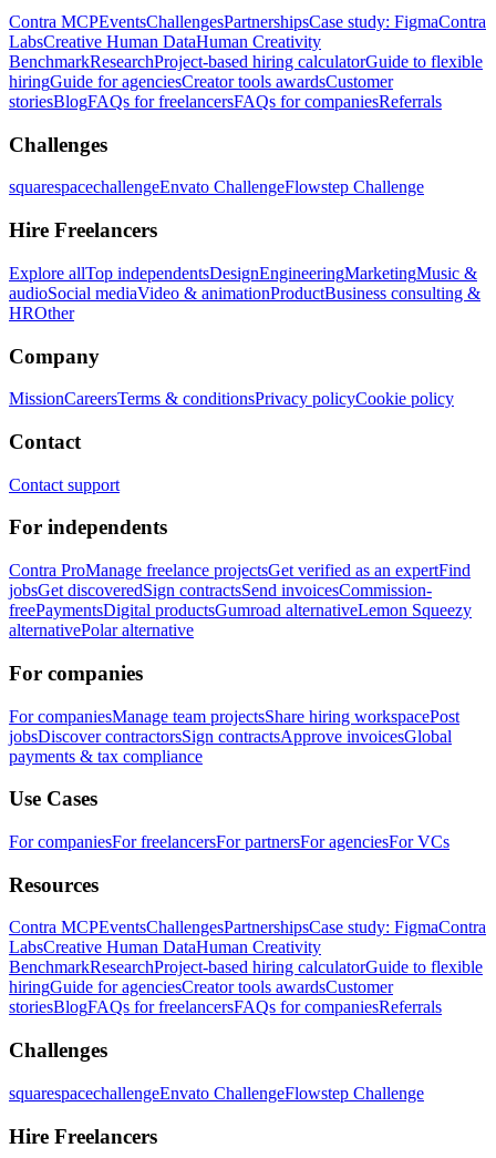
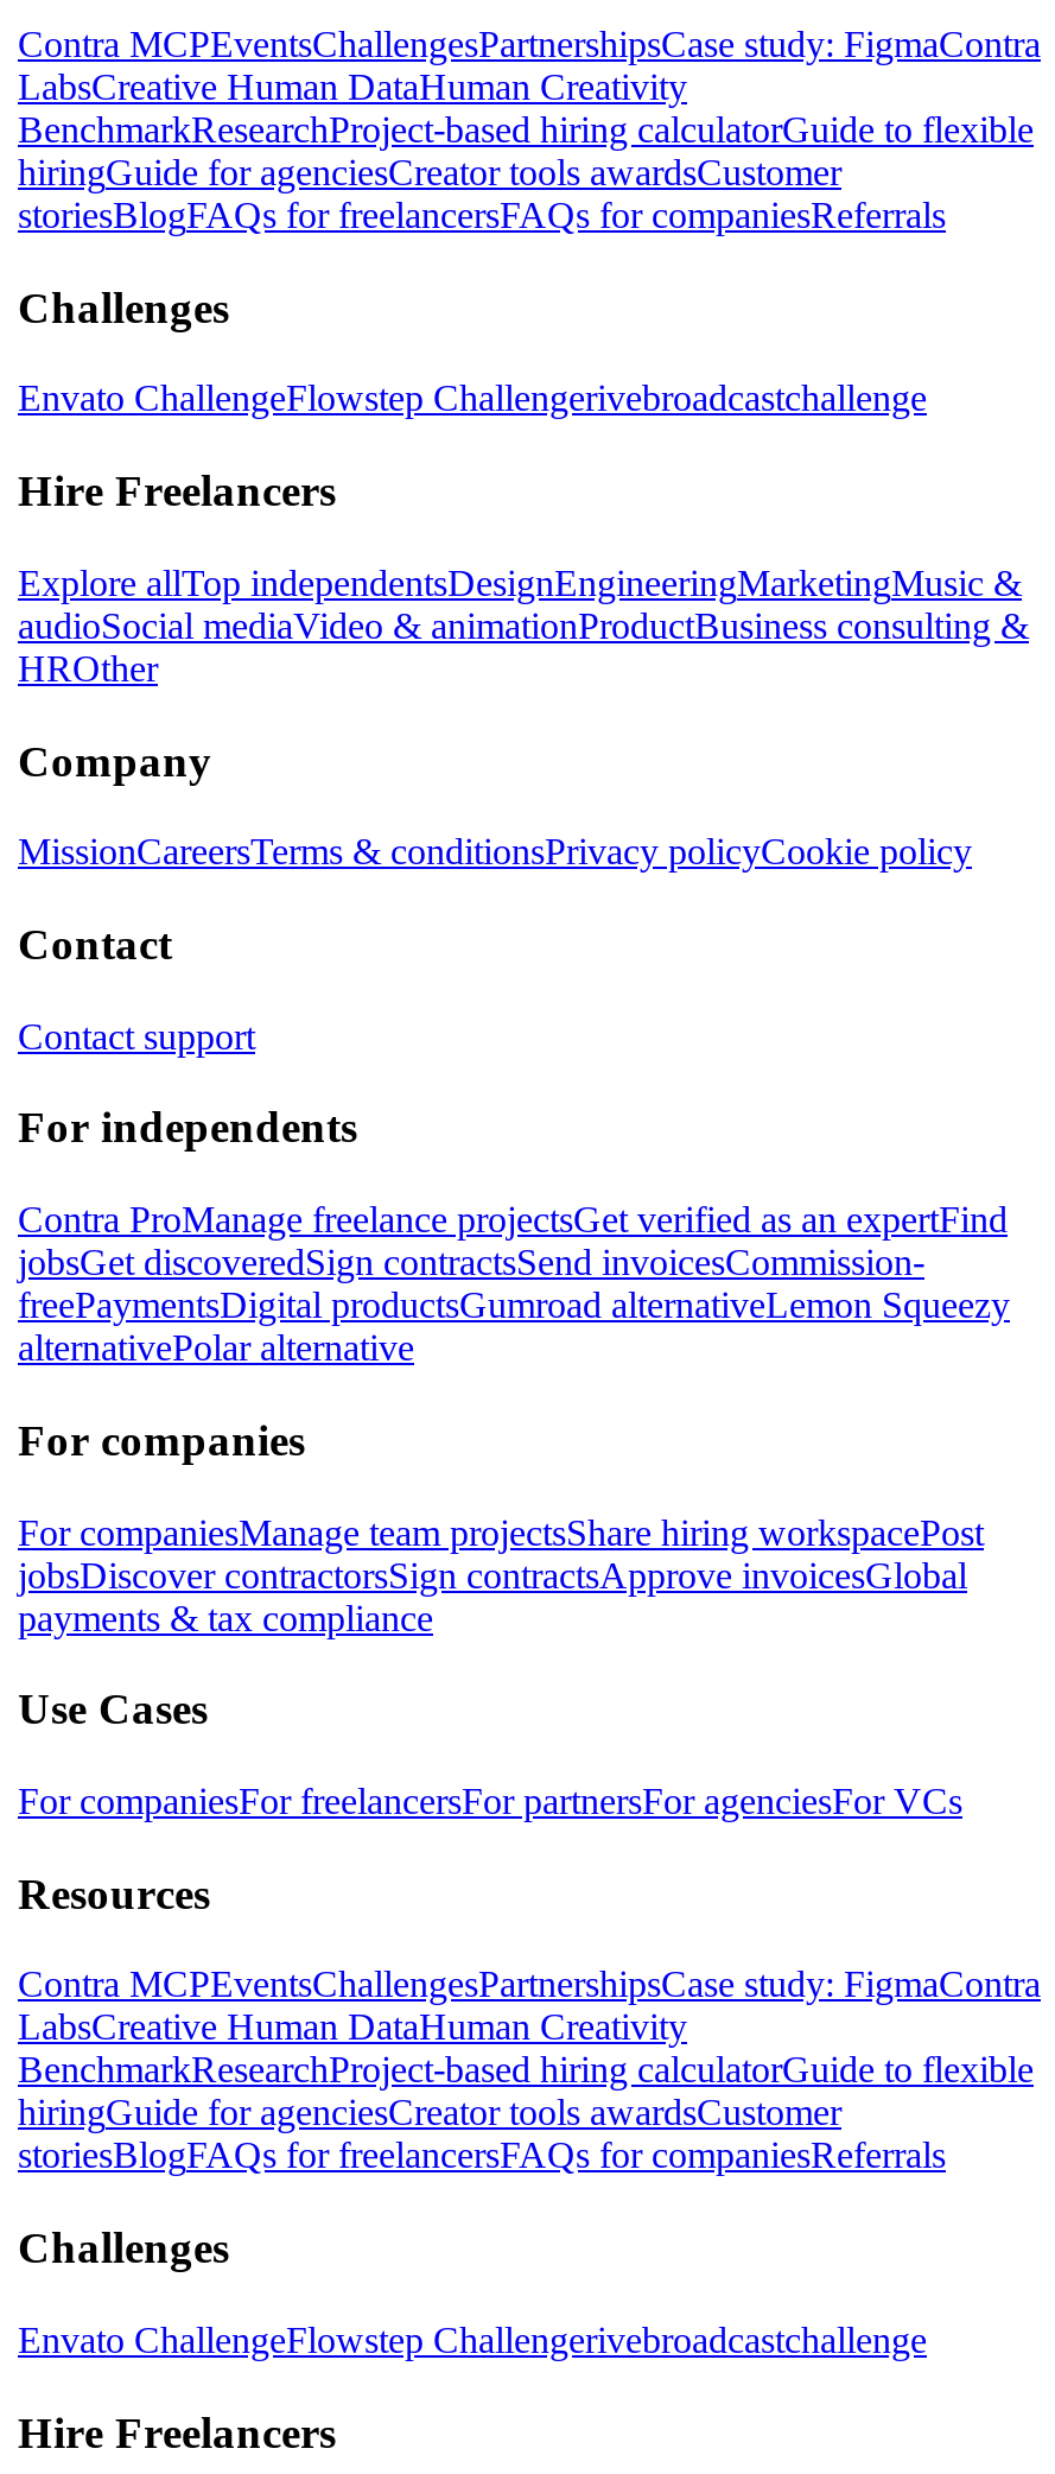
- squarespacechallengeEnvato ChallengeFlowstep Challenge
+ Envato ChallengeFlowstep Challengerivebroadcastchallenge

- squarespacechallengeEnvato ChallengeFlowstep Challenge
+ Envato ChallengeFlowstep Challengerivebroadcastchallenge
